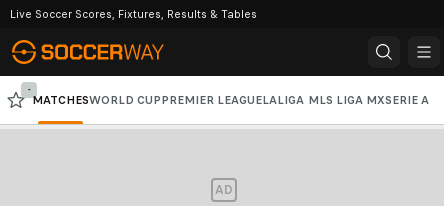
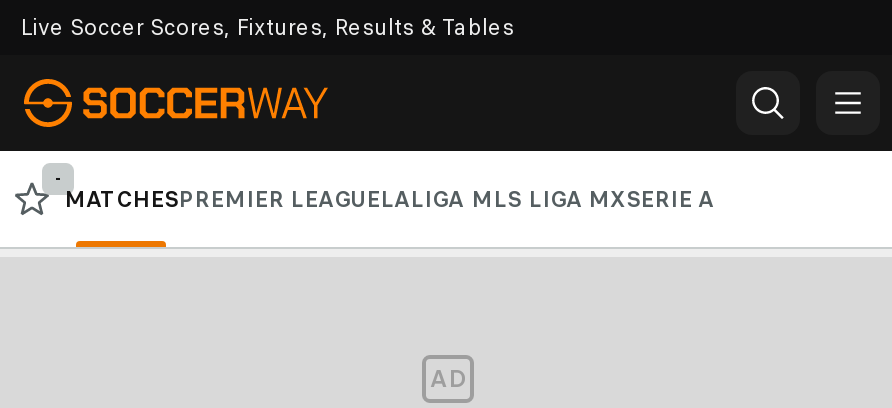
- MATCHESWORLD CUP PREMIER LEAGUELALIGA MLS LIGA MXSERIE A
+ MATCHESPREMIER LEAGUELALIGA MLS LIGA MXSERIE A
